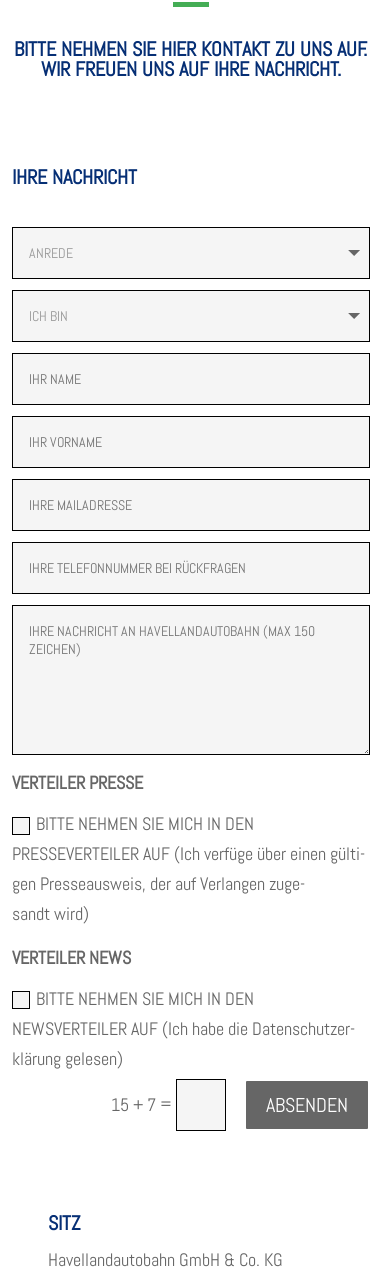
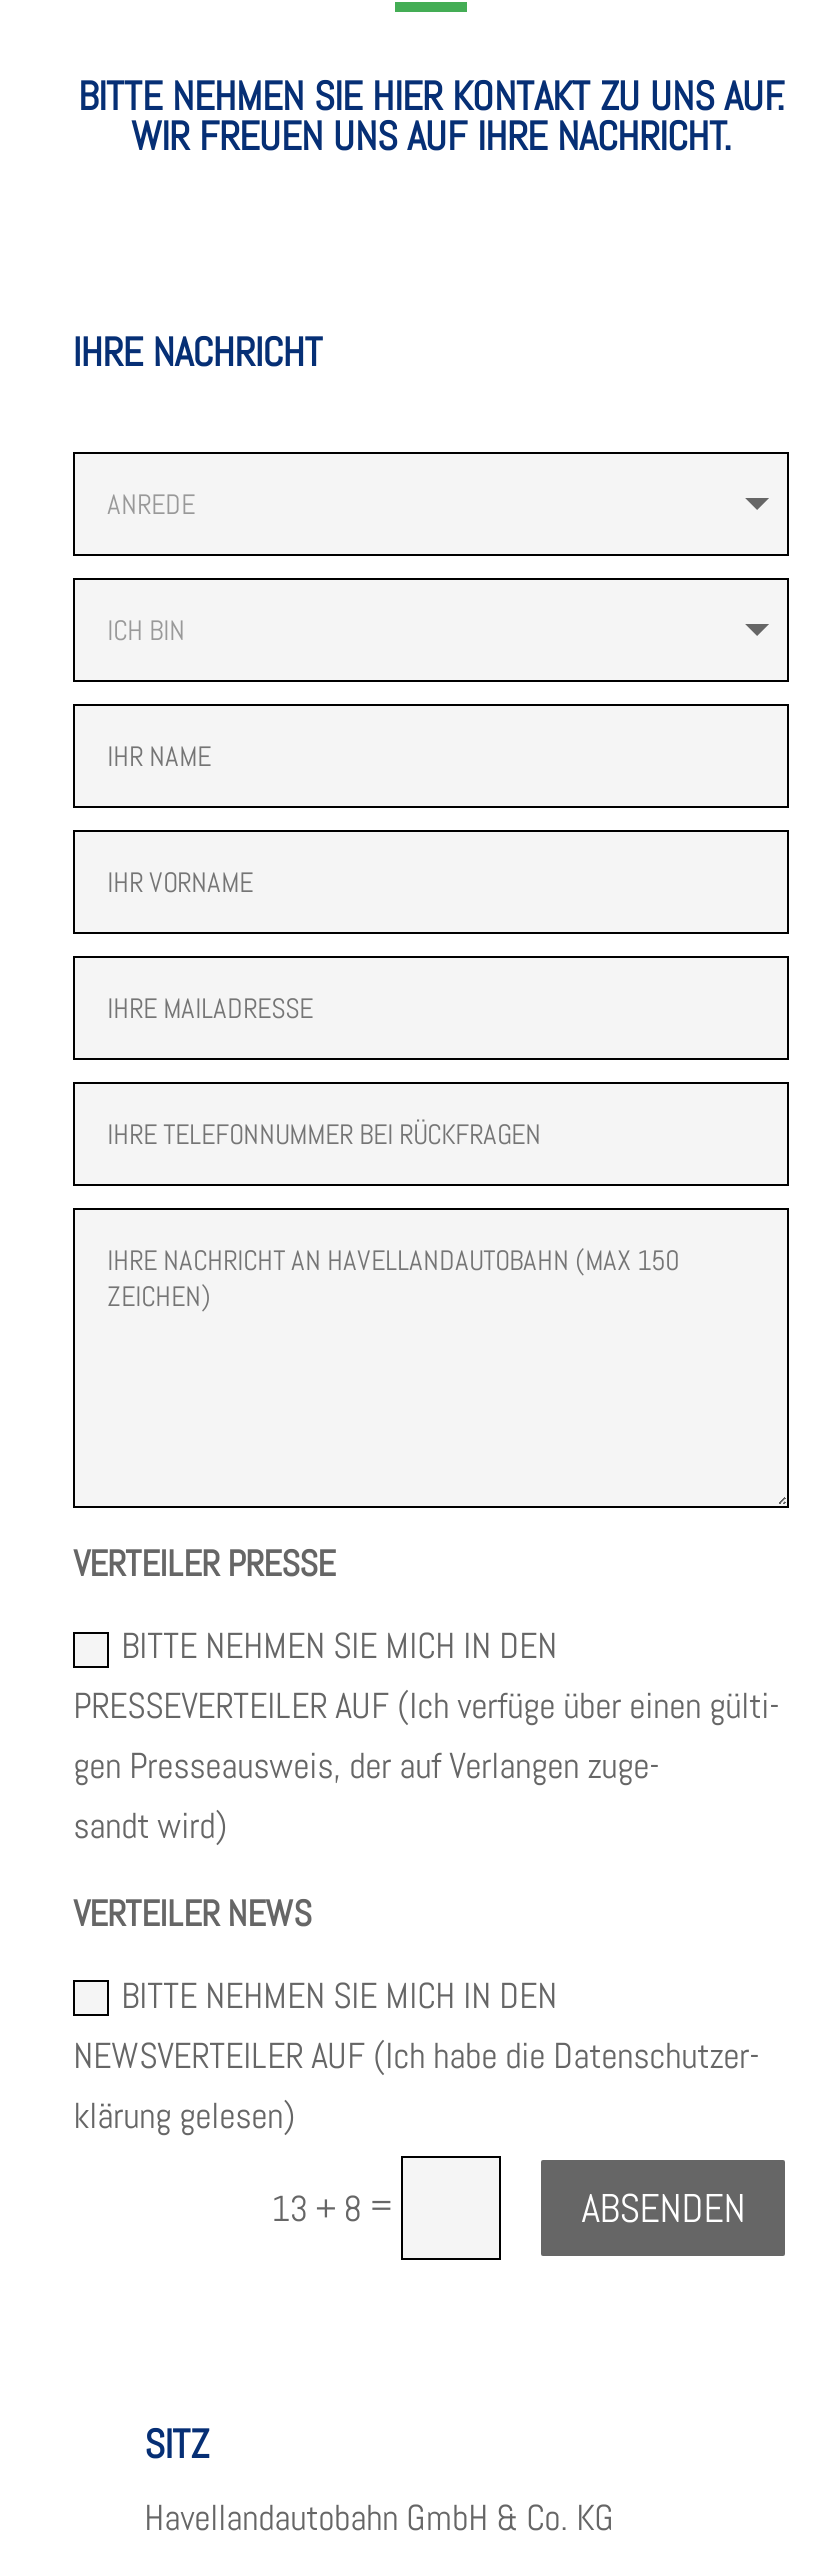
- 15 + 7 =
+ 13 + 8 =
